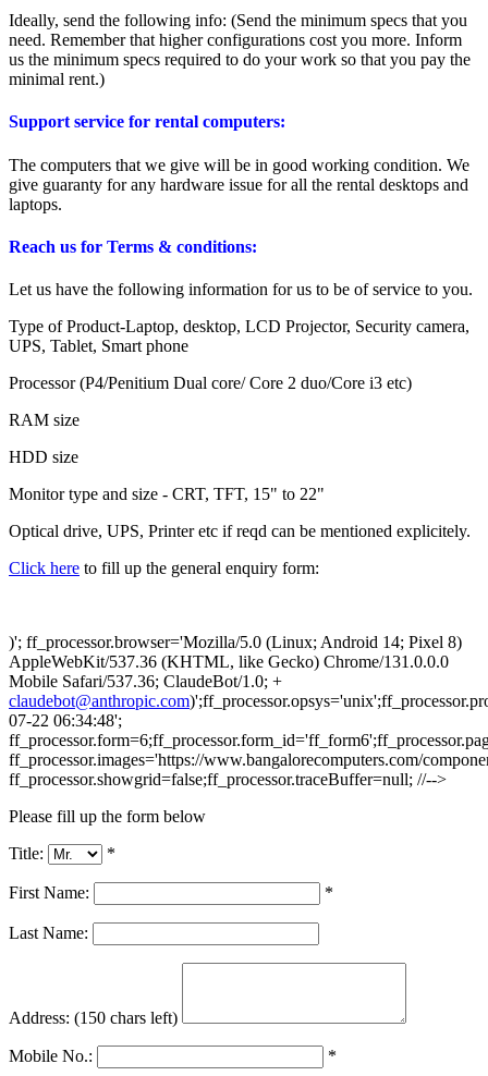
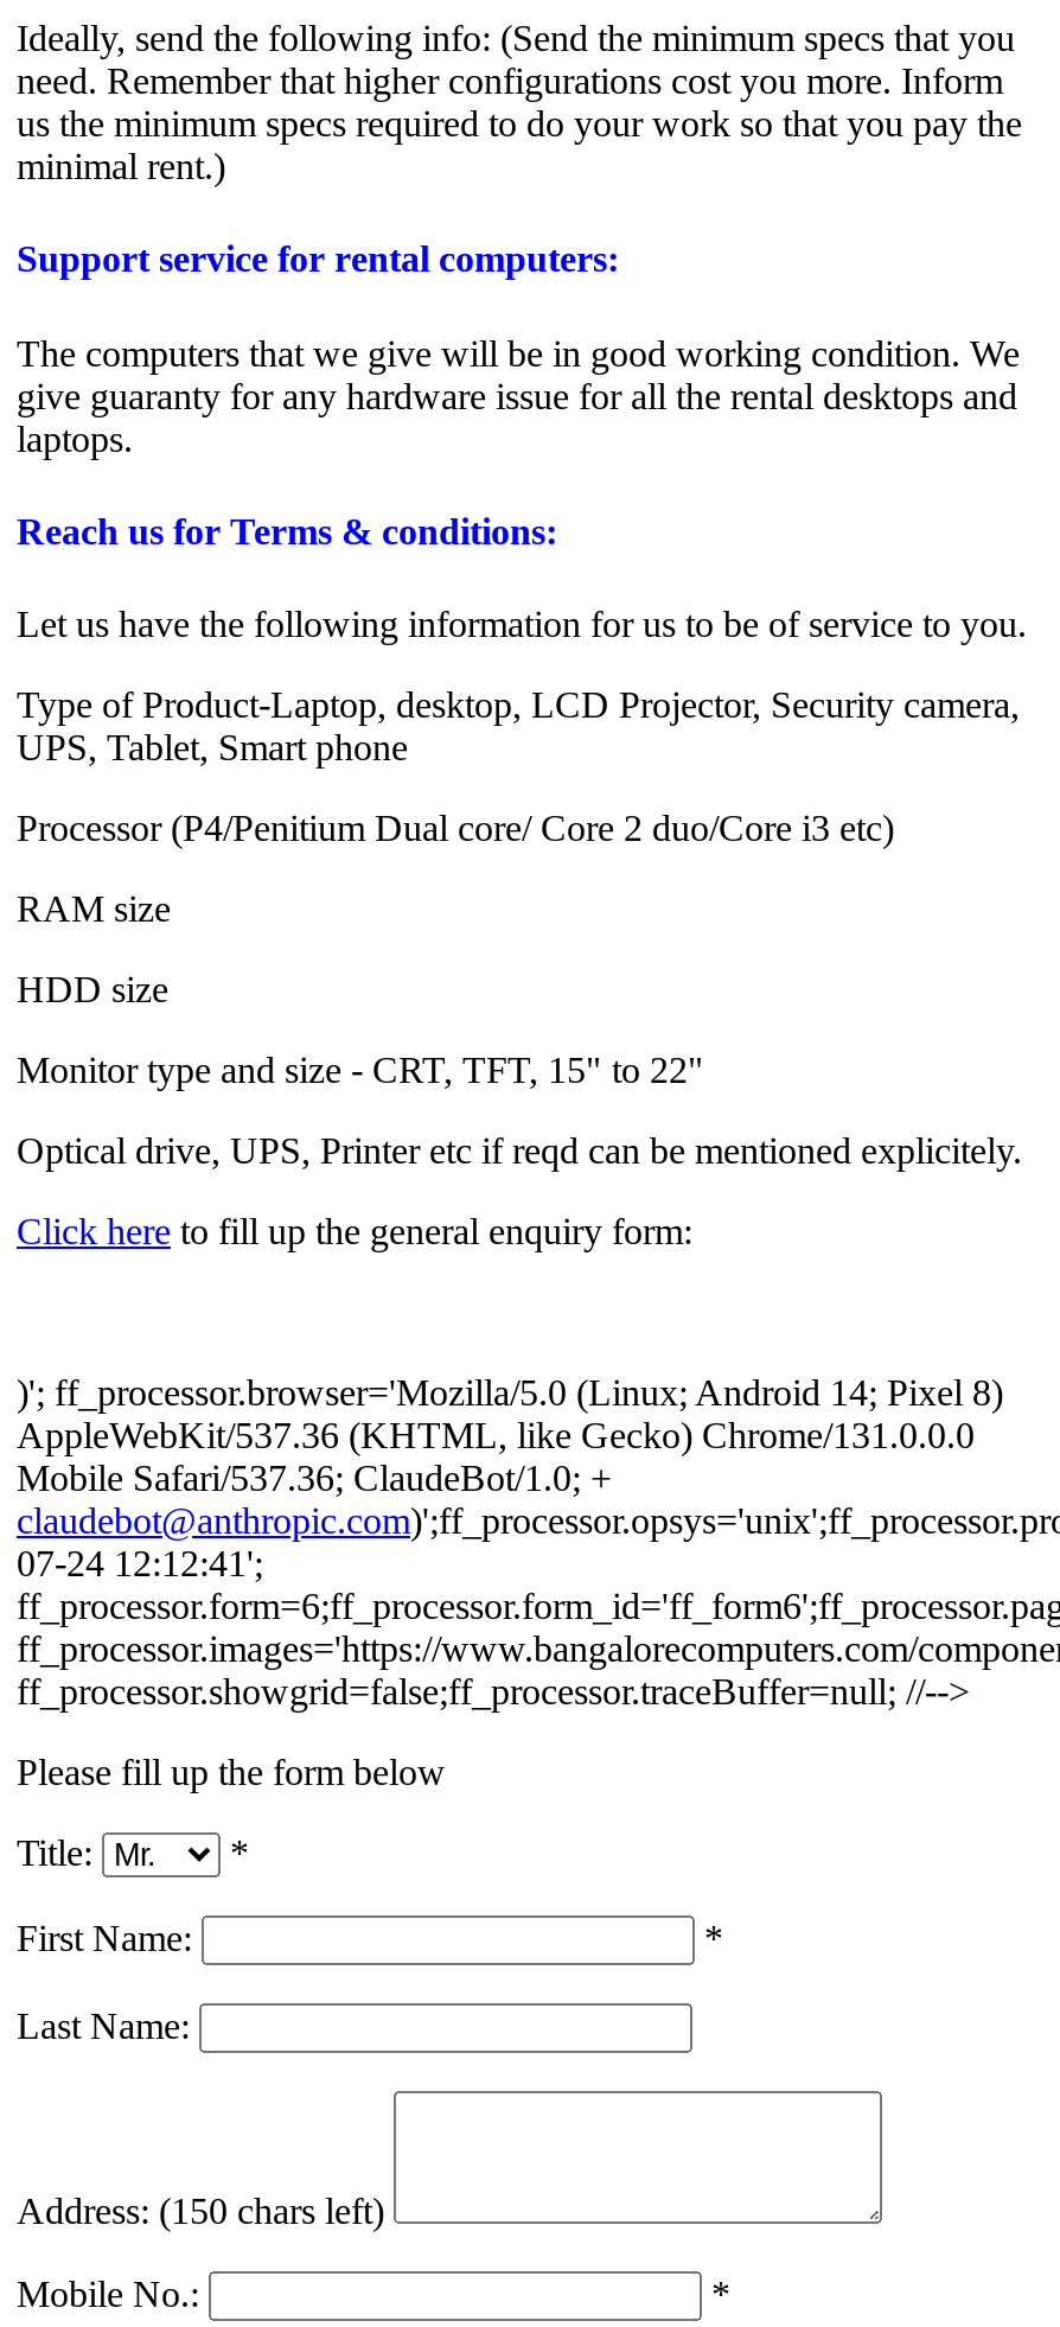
- 07-22 06:34:48';
+ 07-24 12:12:41';
